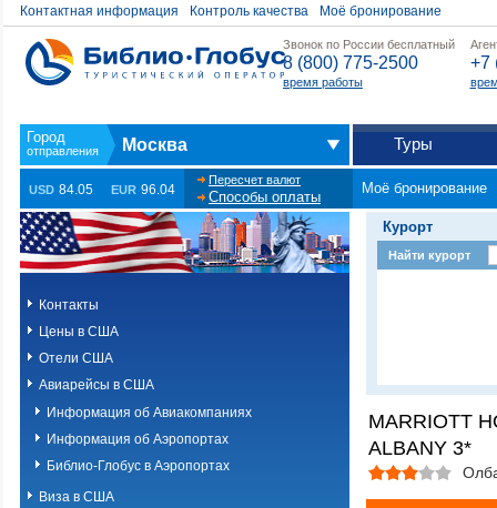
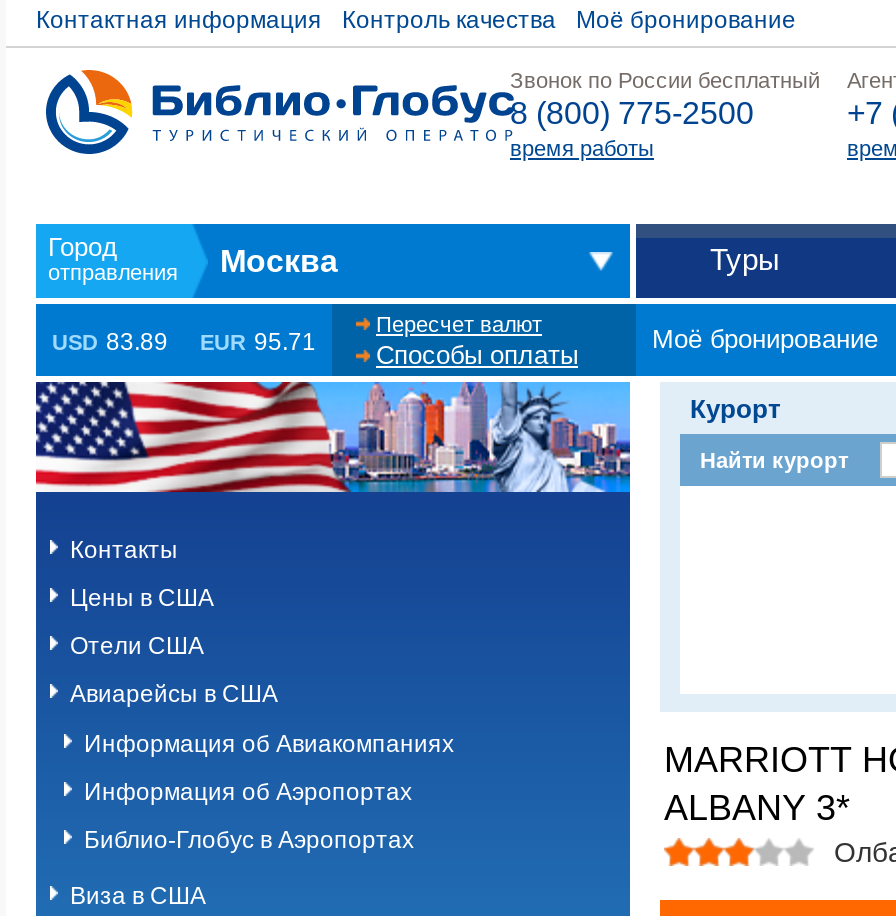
- USD 84.05
+ USD 83.89

- EUR 96.04
+ EUR 95.71
